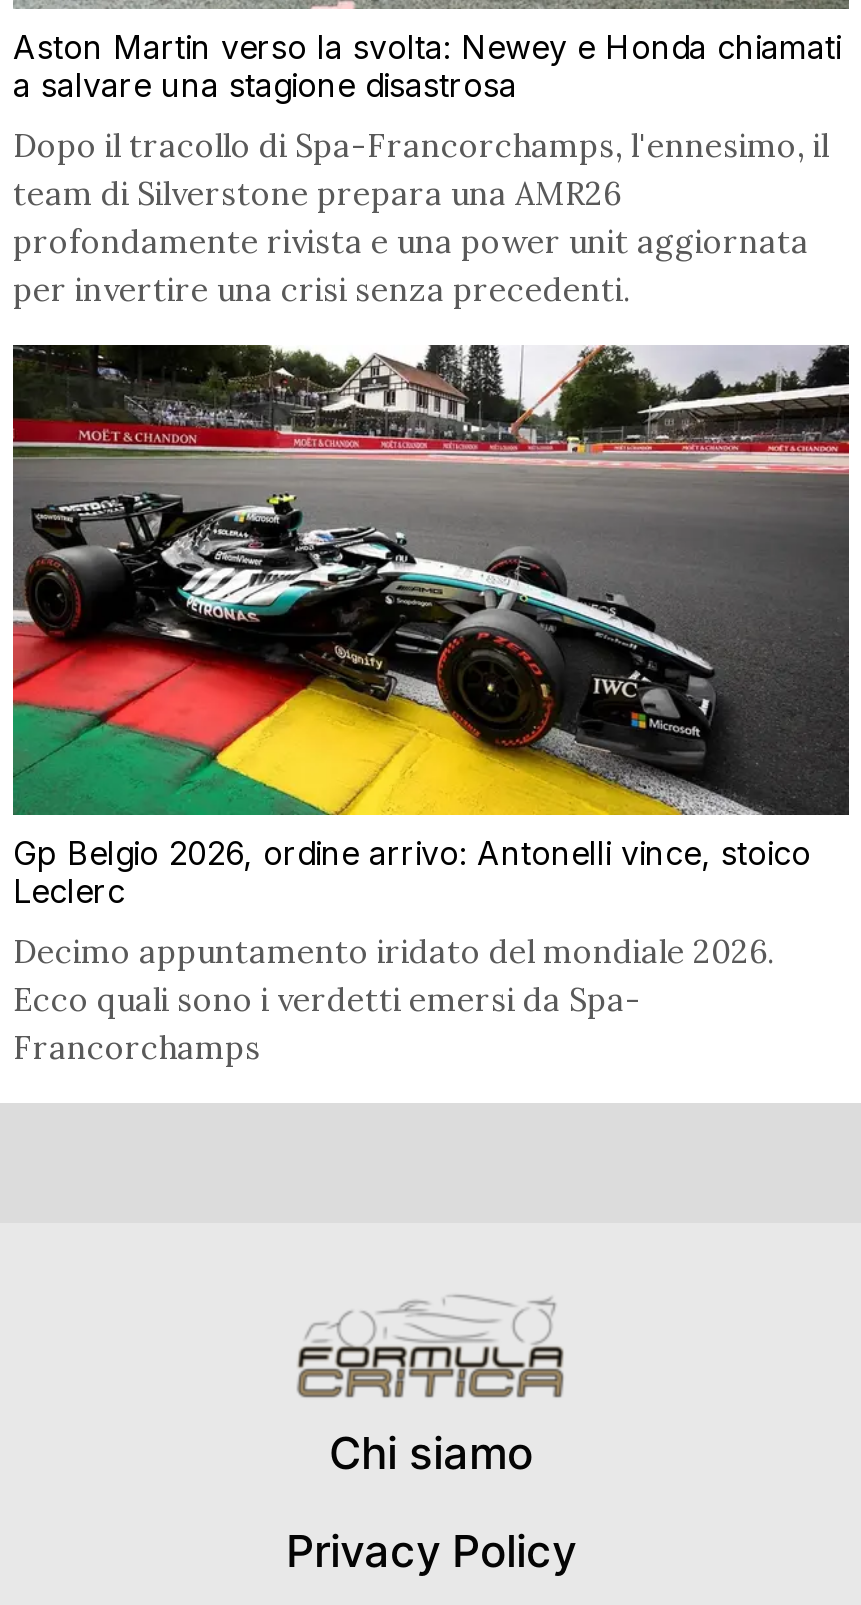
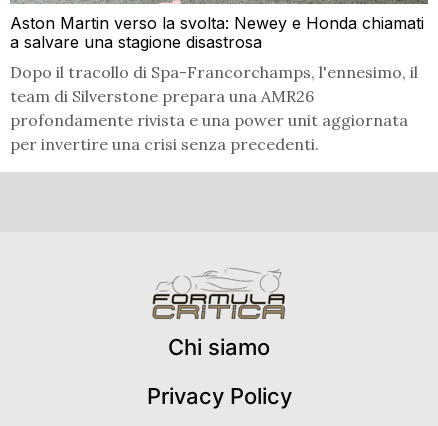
- [image]
- Gp Belgio 2026, ordine arrivo: Antonelli vince, stoico
- Leclerc
- Decimo appuntamento iridato del mondiale 2026.
- Ecco quali sono i verdetti emersi da Spa-
- Francorchamps
